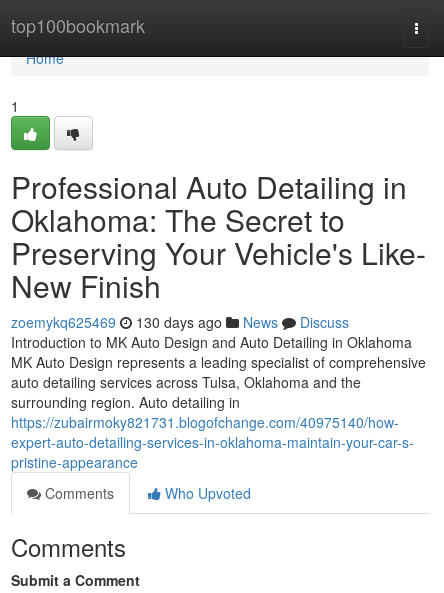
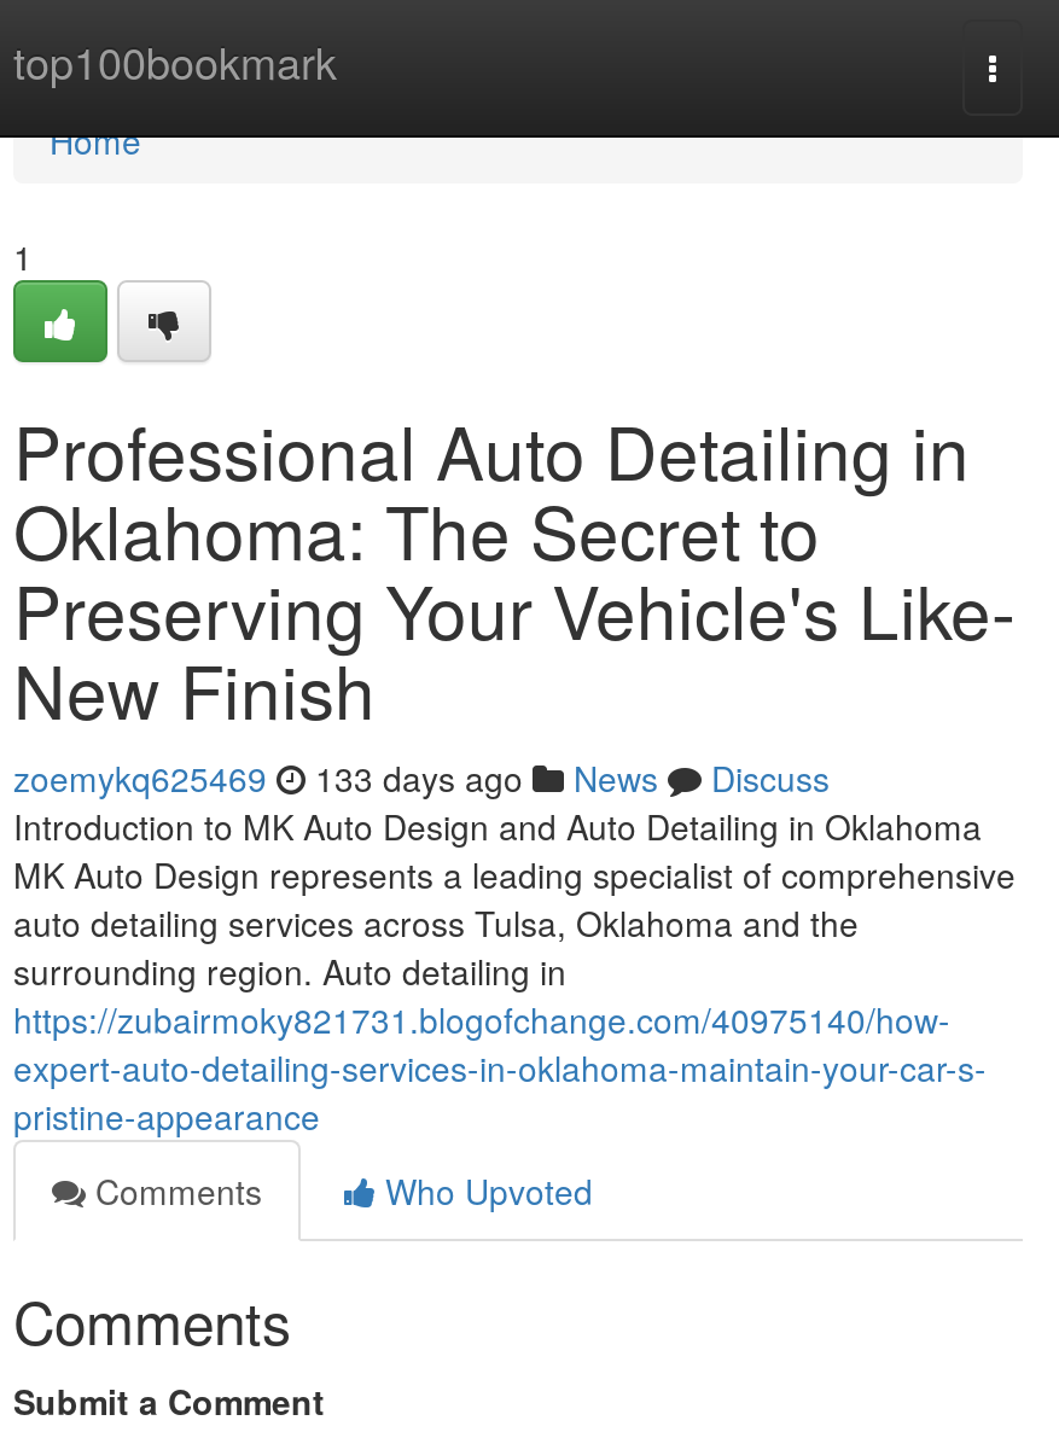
- zoemykq625469 130 days ago News Discuss
+ zoemykq625469 133 days ago News Discuss
